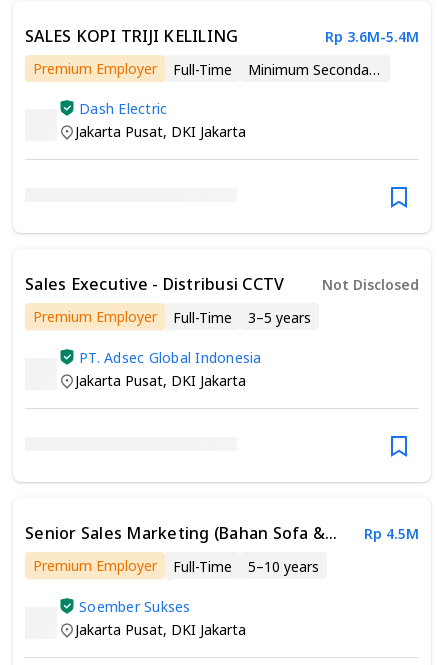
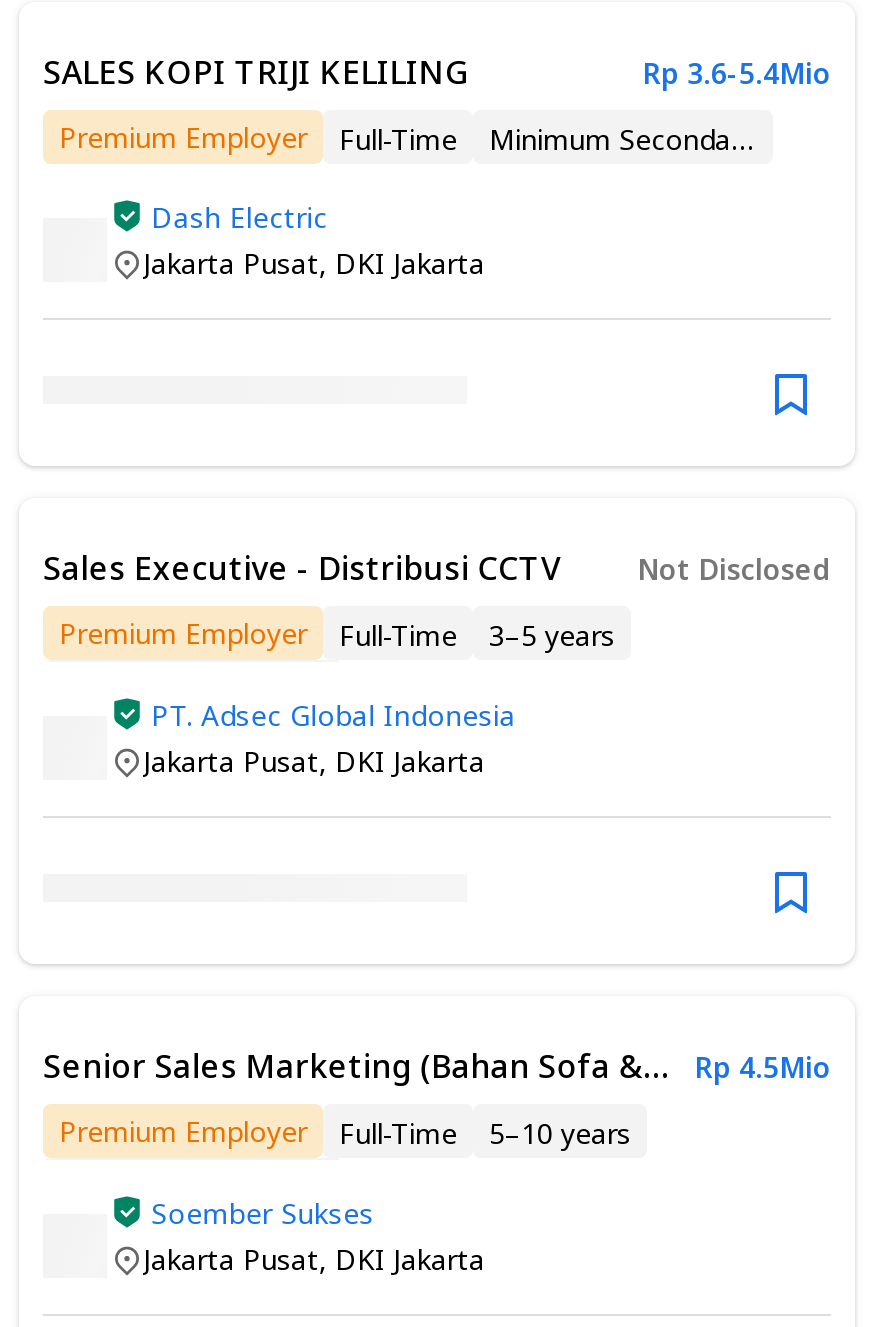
- Rp 3.6M-5.4M
+ Rp 3.6-5.4Mio

- Rp 4.5M
+ Rp 4.5Mio
